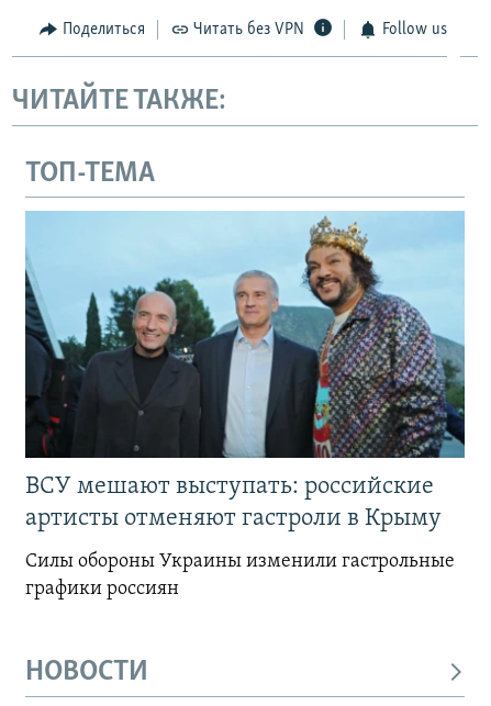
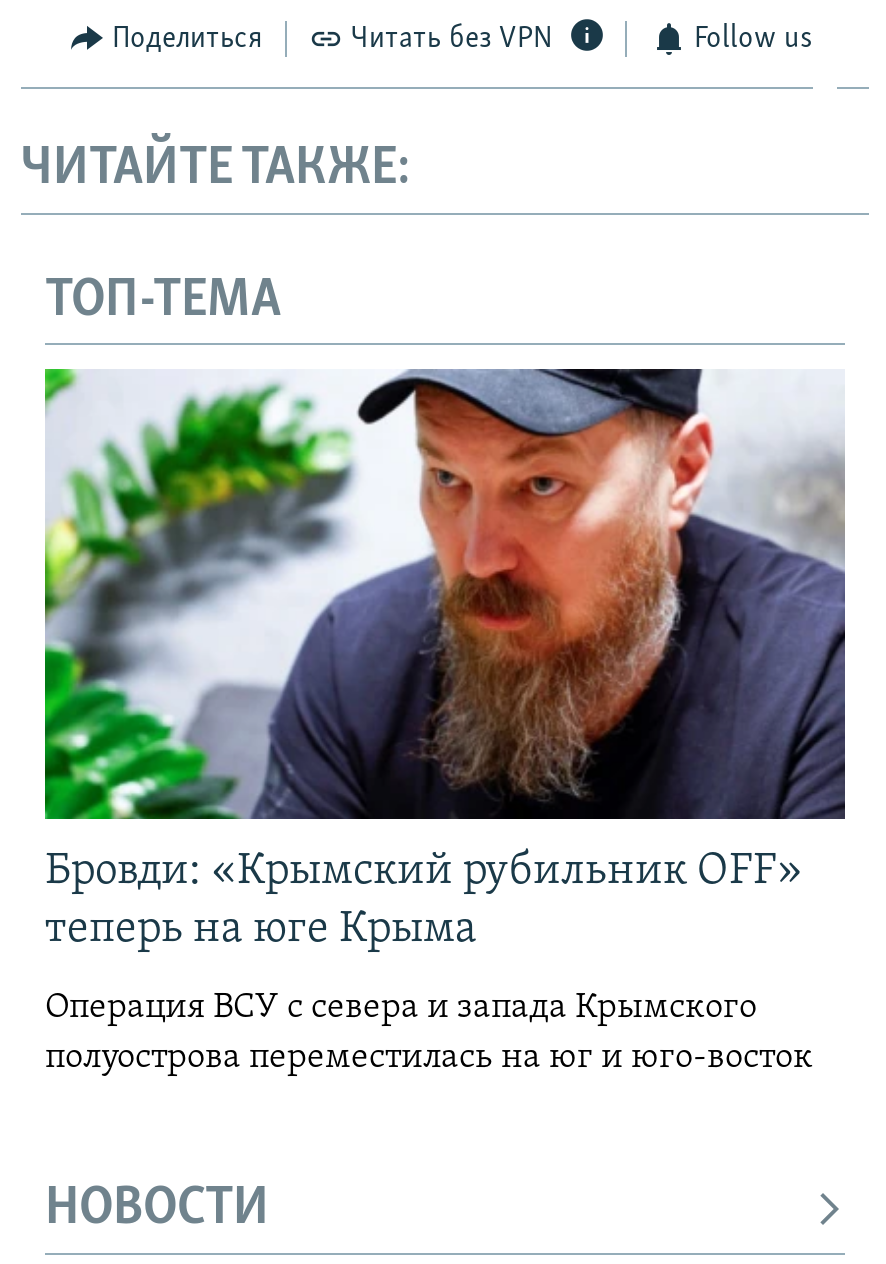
- [image]
- ВСУ мешают выступать: российские
- артисты отменяют гастроли в Крыму
+ [image]
+ Бровди: «Крымский рубильник OFF»
+ теперь на юге Крыма

- Силы обороны Украины изменили гастрольные
- графики россиян
+ Операция ВСУ с севера и запада Крымского
+ полуострова переместилась на юг и юго-восток
